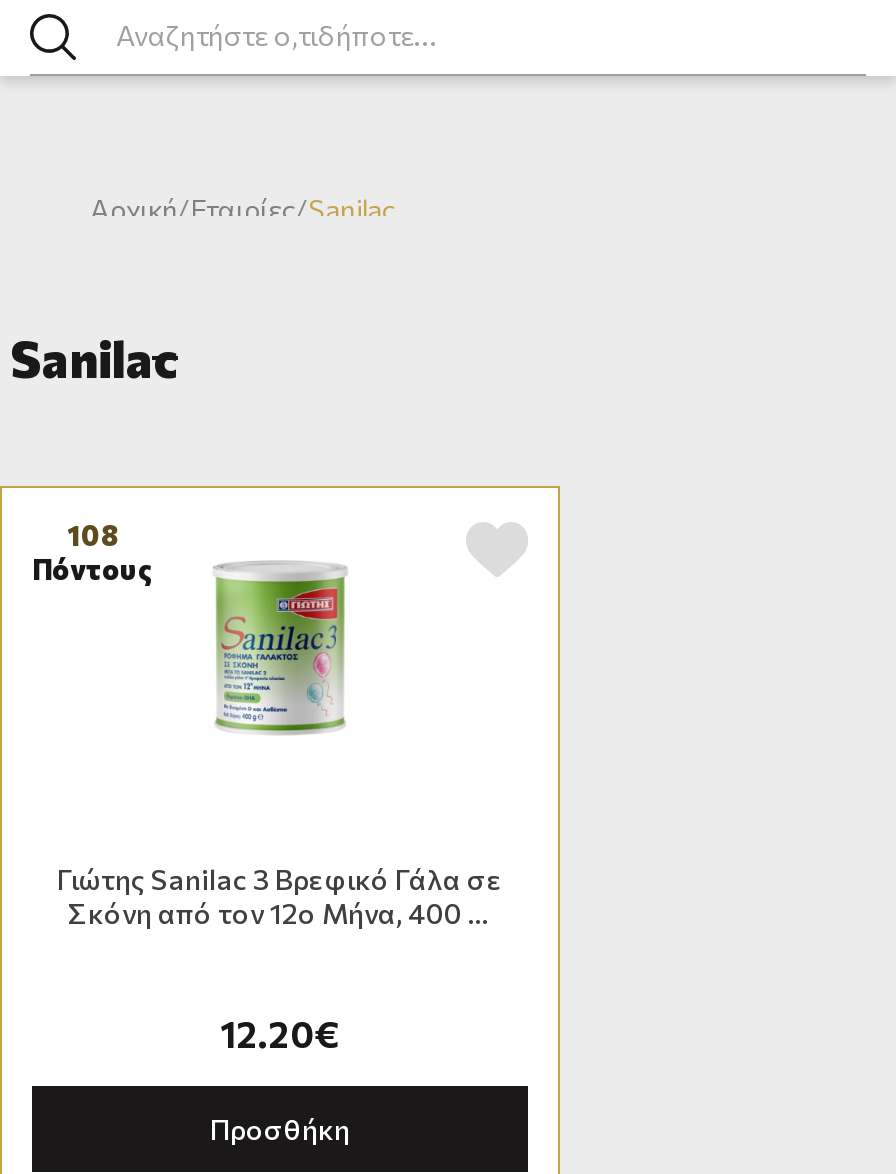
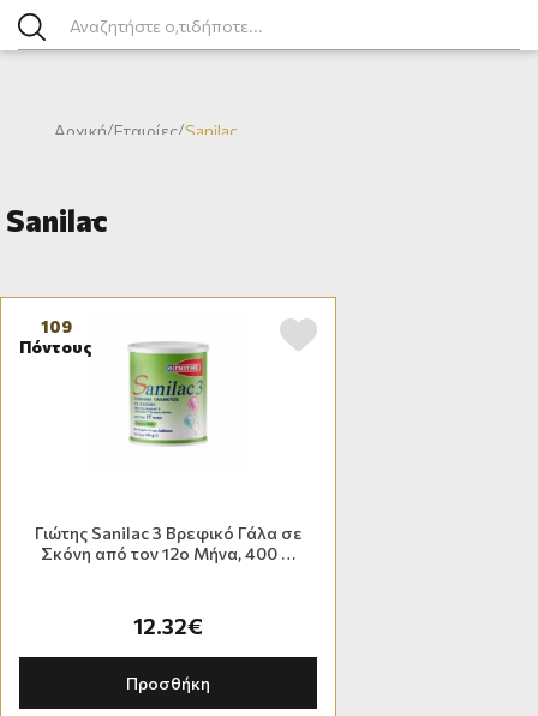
- 108
+ 109

- 12.20€
+ 12.32€
